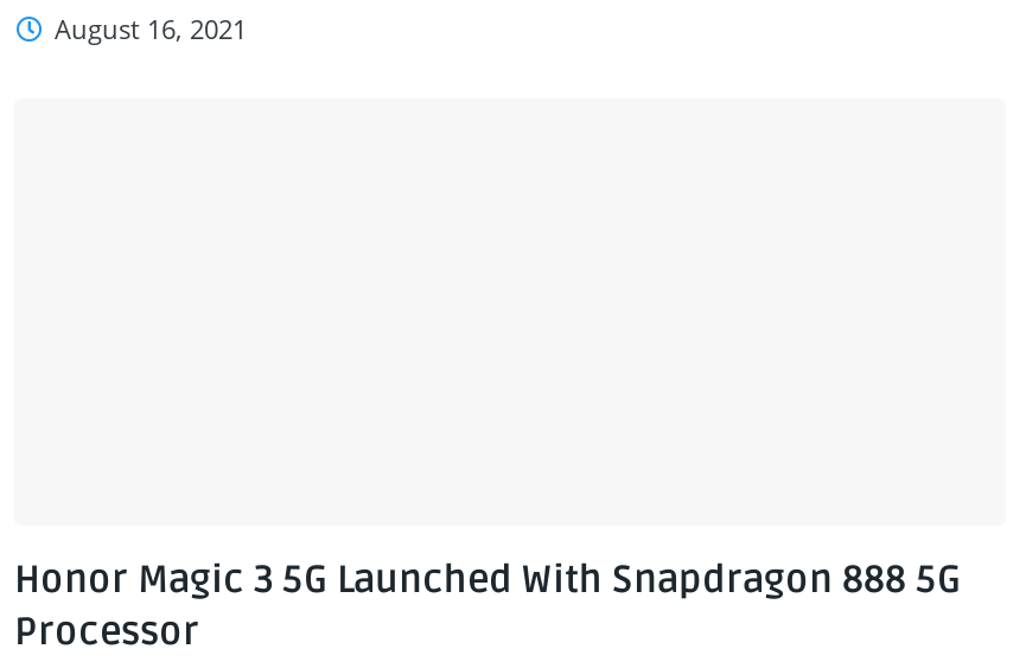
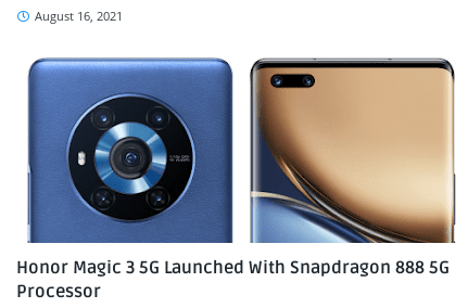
+ [image]

+ [image]
